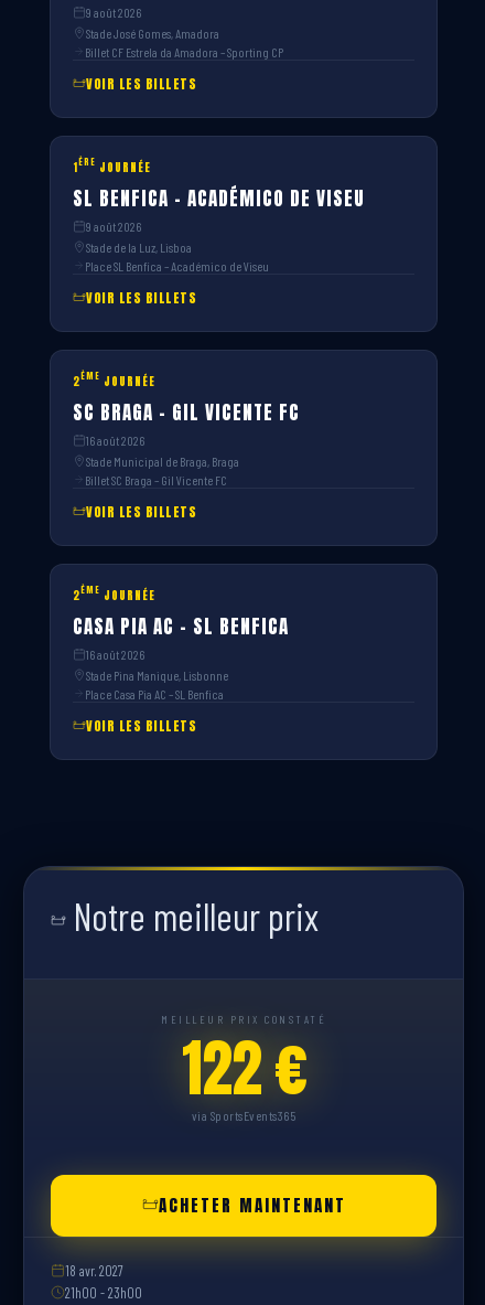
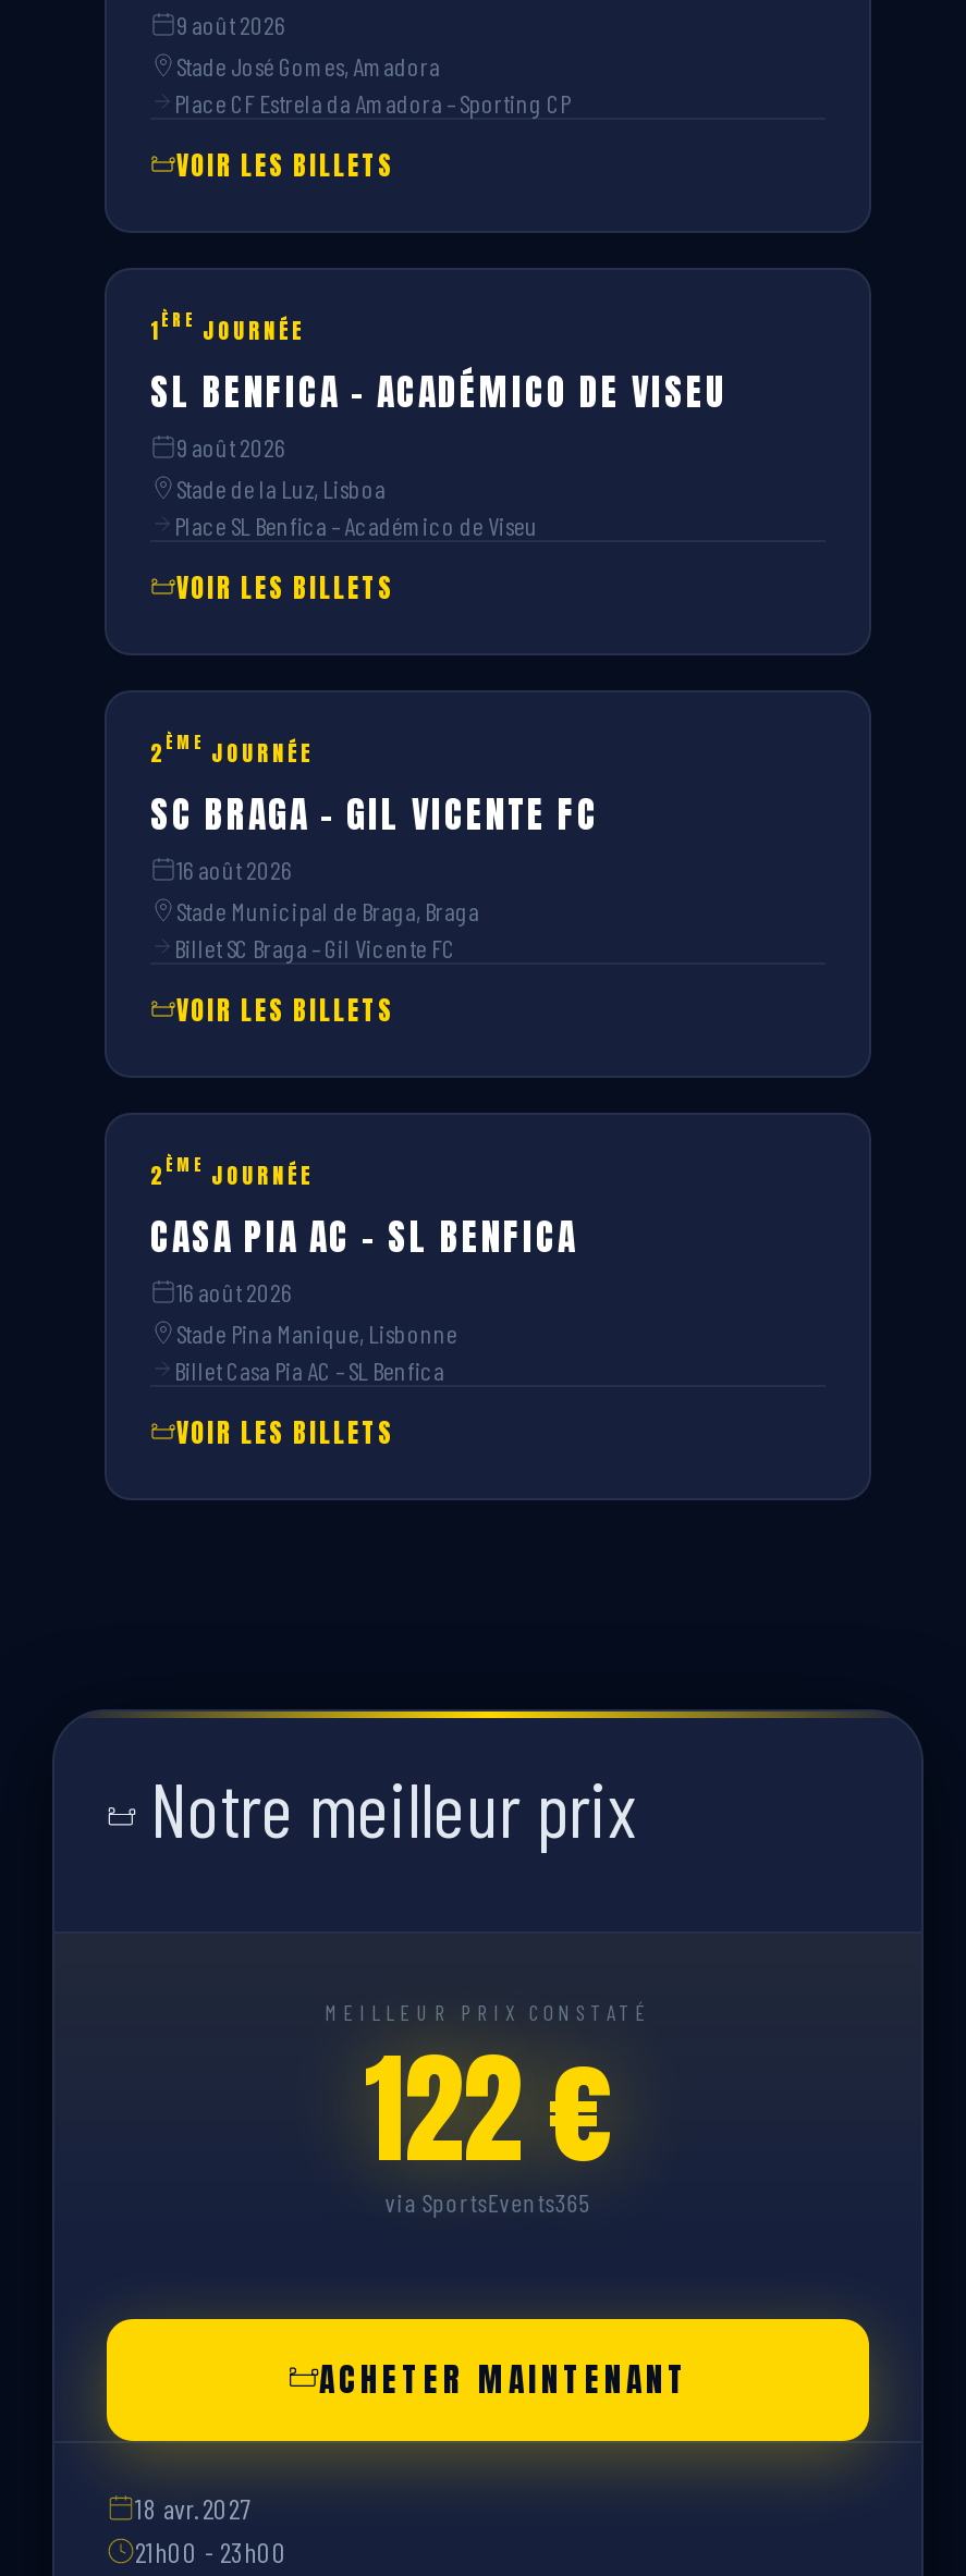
- Billet CF Estrela da Amadora – Sporting CP
+ Place CF Estrela da Amadora – Sporting CP

- Place Casa Pia AC – SL Benfica
+ Billet Casa Pia AC – SL Benfica
